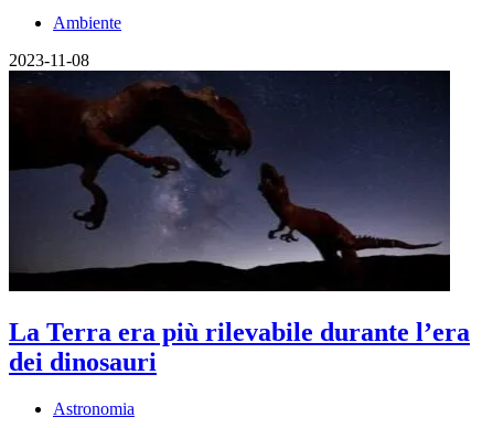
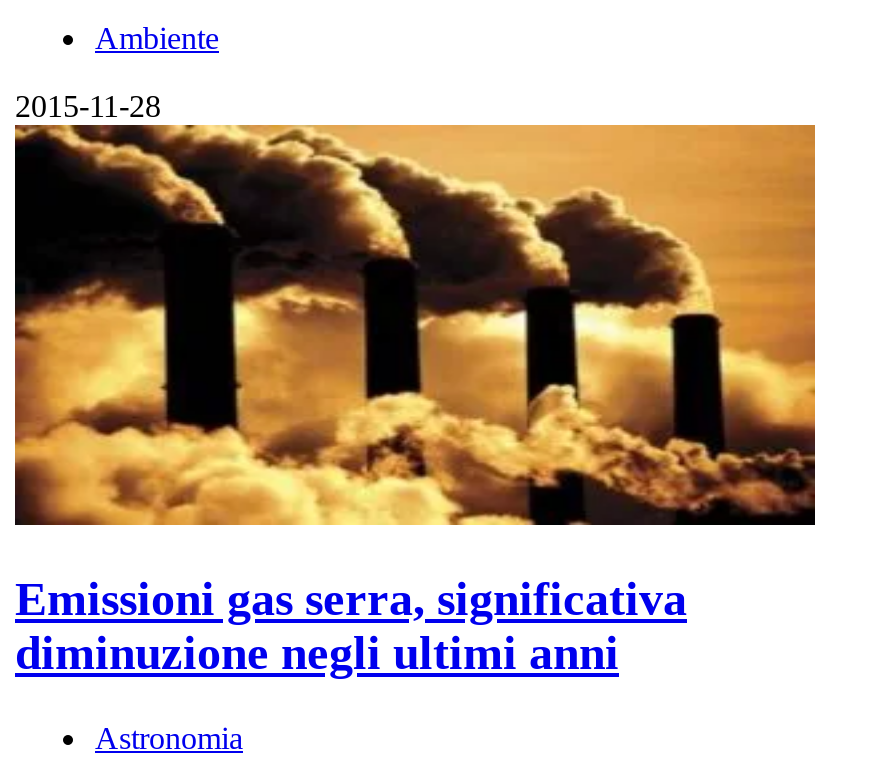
- [image]
- 2023-11-08
+ [image]
+ 2015-11-28

- La Terra era più rilevabile durante l’era
- dei dinosauri
+ Emissioni gas serra, significativa
+ diminuzione negli ultimi anni
